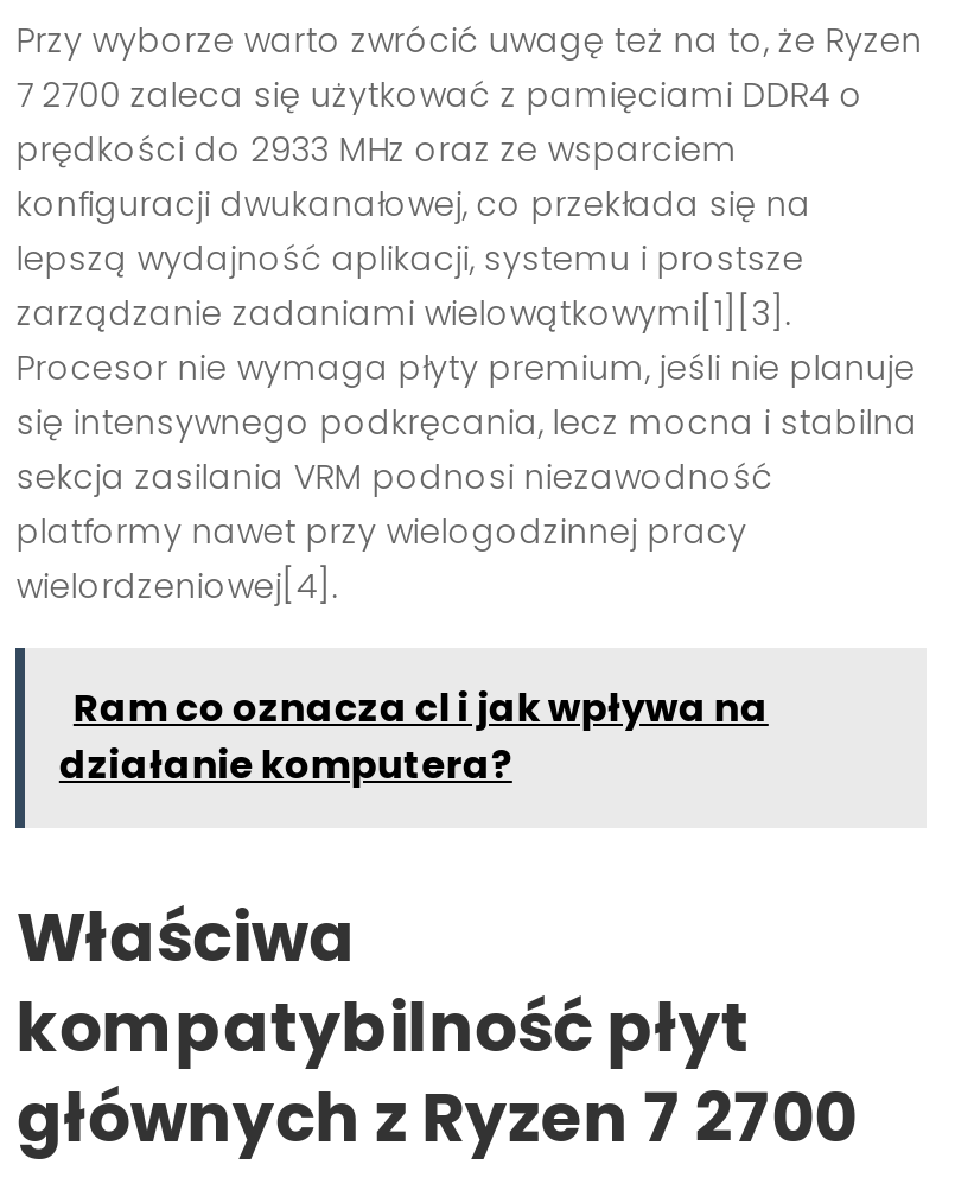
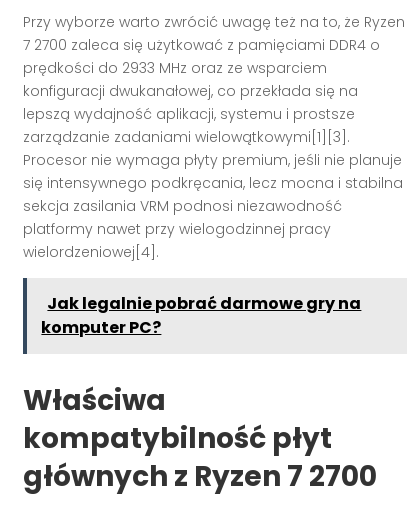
- Ram co oznacza cl i jak wpływa na
- działanie komputera?
+ Jak legalnie pobrać darmowe gry na
+ komputer PC?
